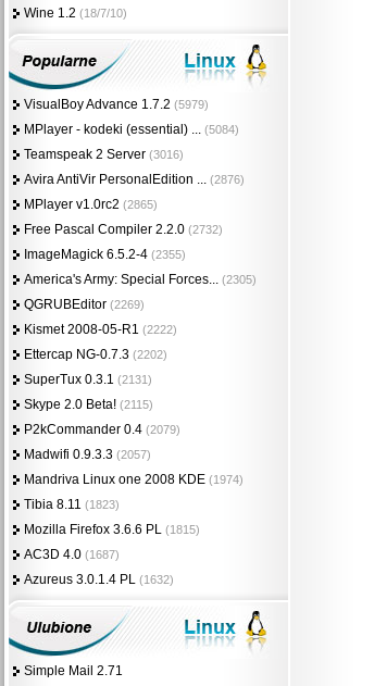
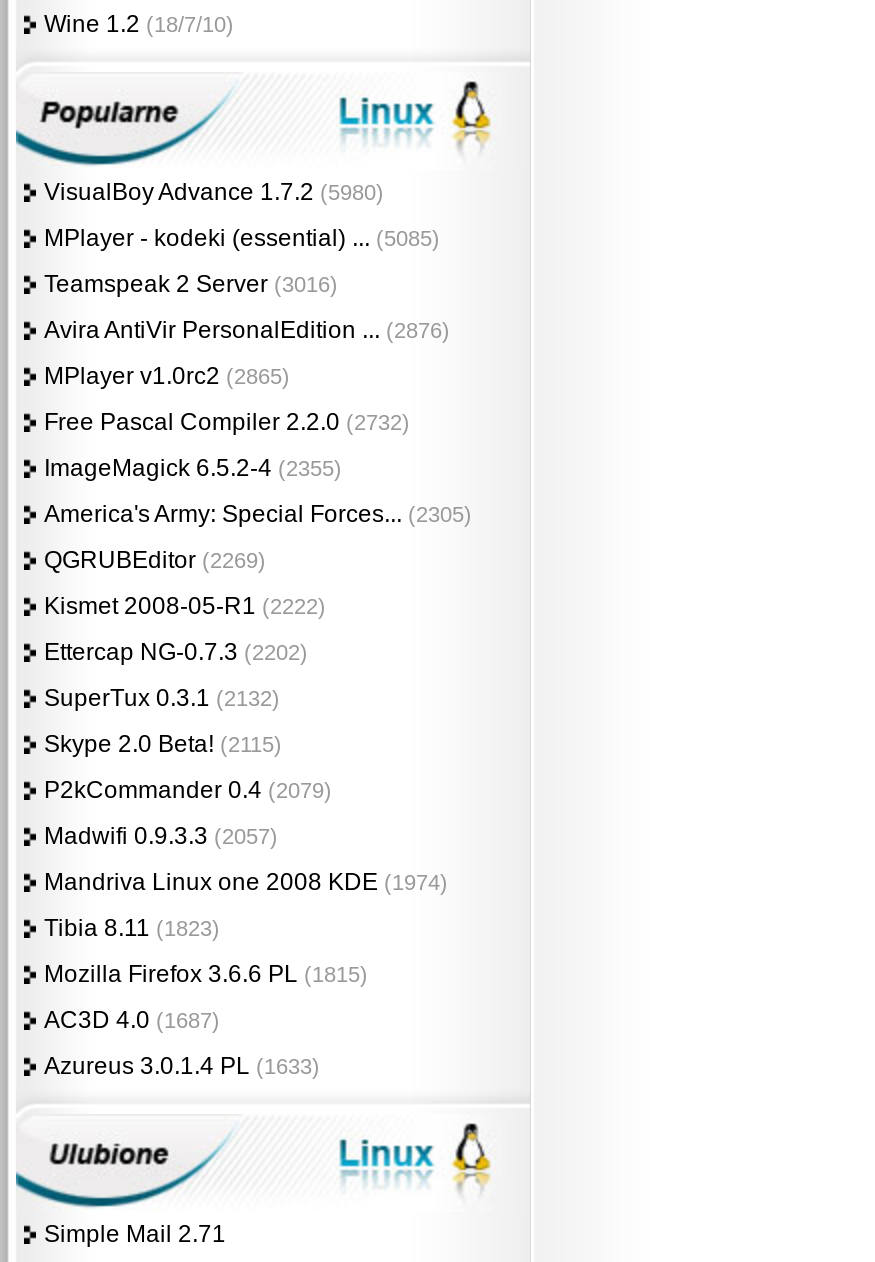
- VisualBoy Advance 1.7.2 (5979)
+ VisualBoy Advance 1.7.2 (5980)

- MPlayer - kodeki (essential) ... (5084)
+ MPlayer - kodeki (essential) ... (5085)

- SuperTux 0.3.1 (2131)
+ SuperTux 0.3.1 (2132)

- Azureus 3.0.1.4 PL (1632)
+ Azureus 3.0.1.4 PL (1633)
